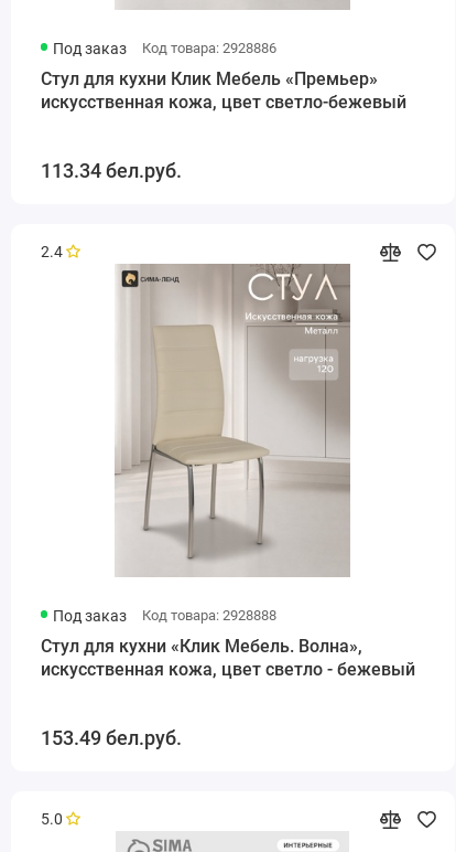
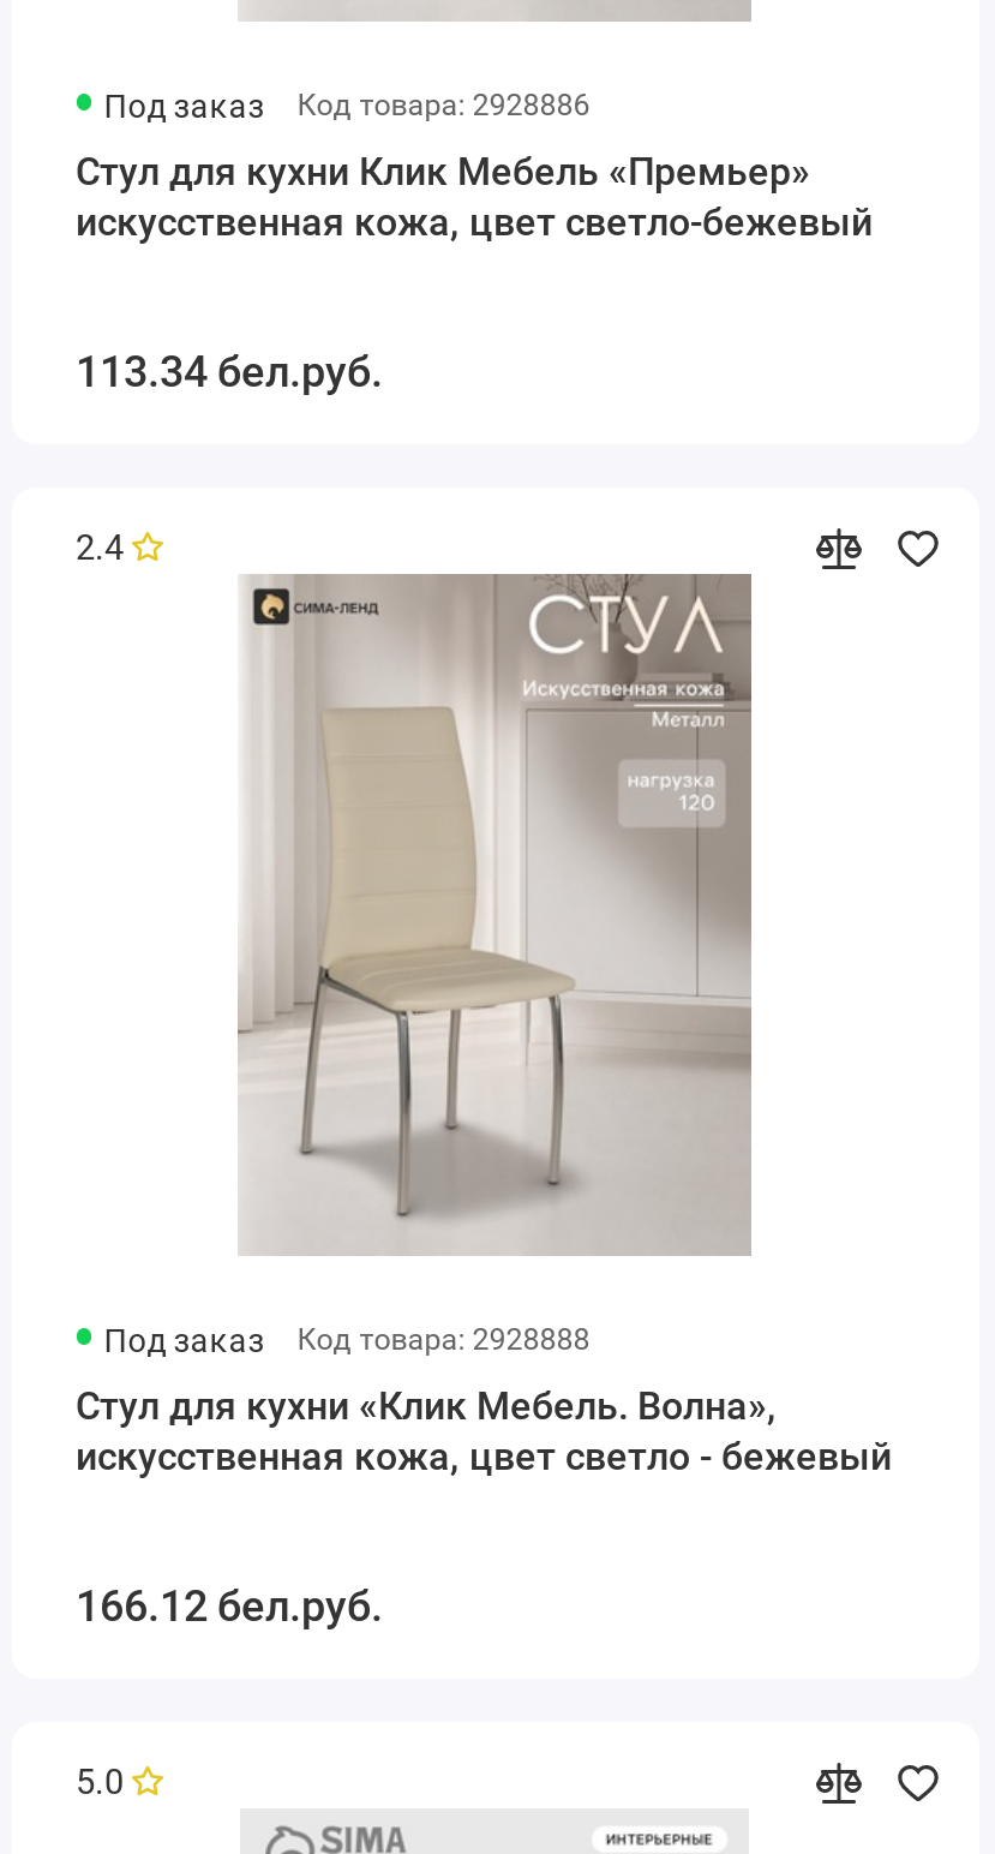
- 153.49 бел.руб.
+ 166.12 бел.руб.
